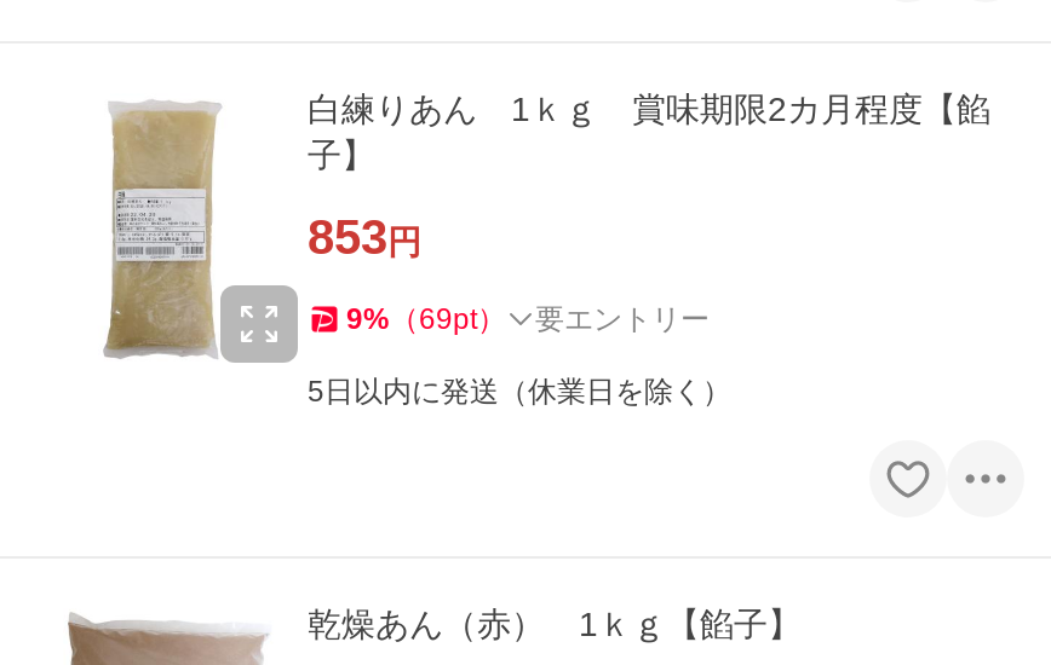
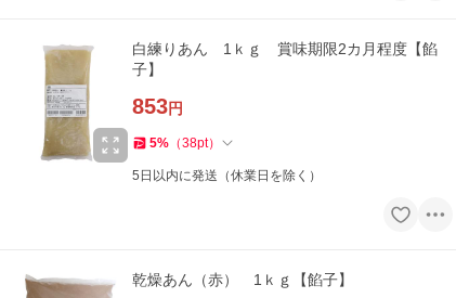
- 9%（69pt）
- 要エントリー
+ 5%（38pt）
